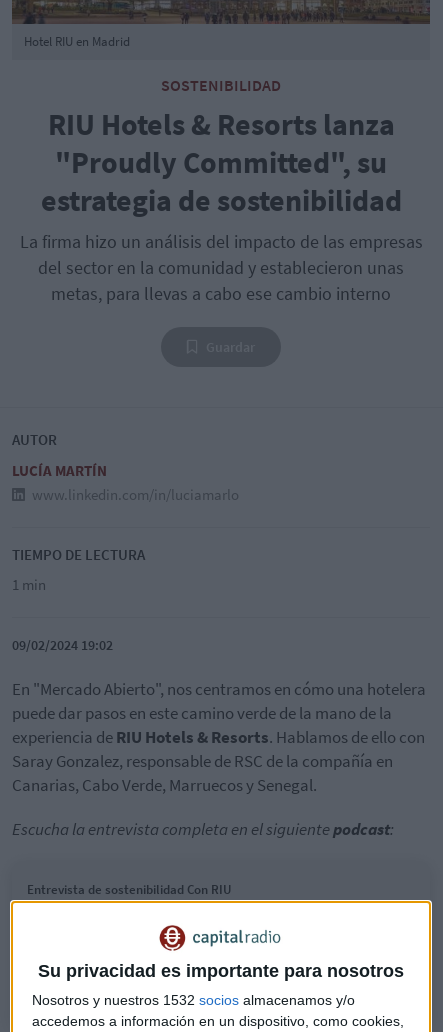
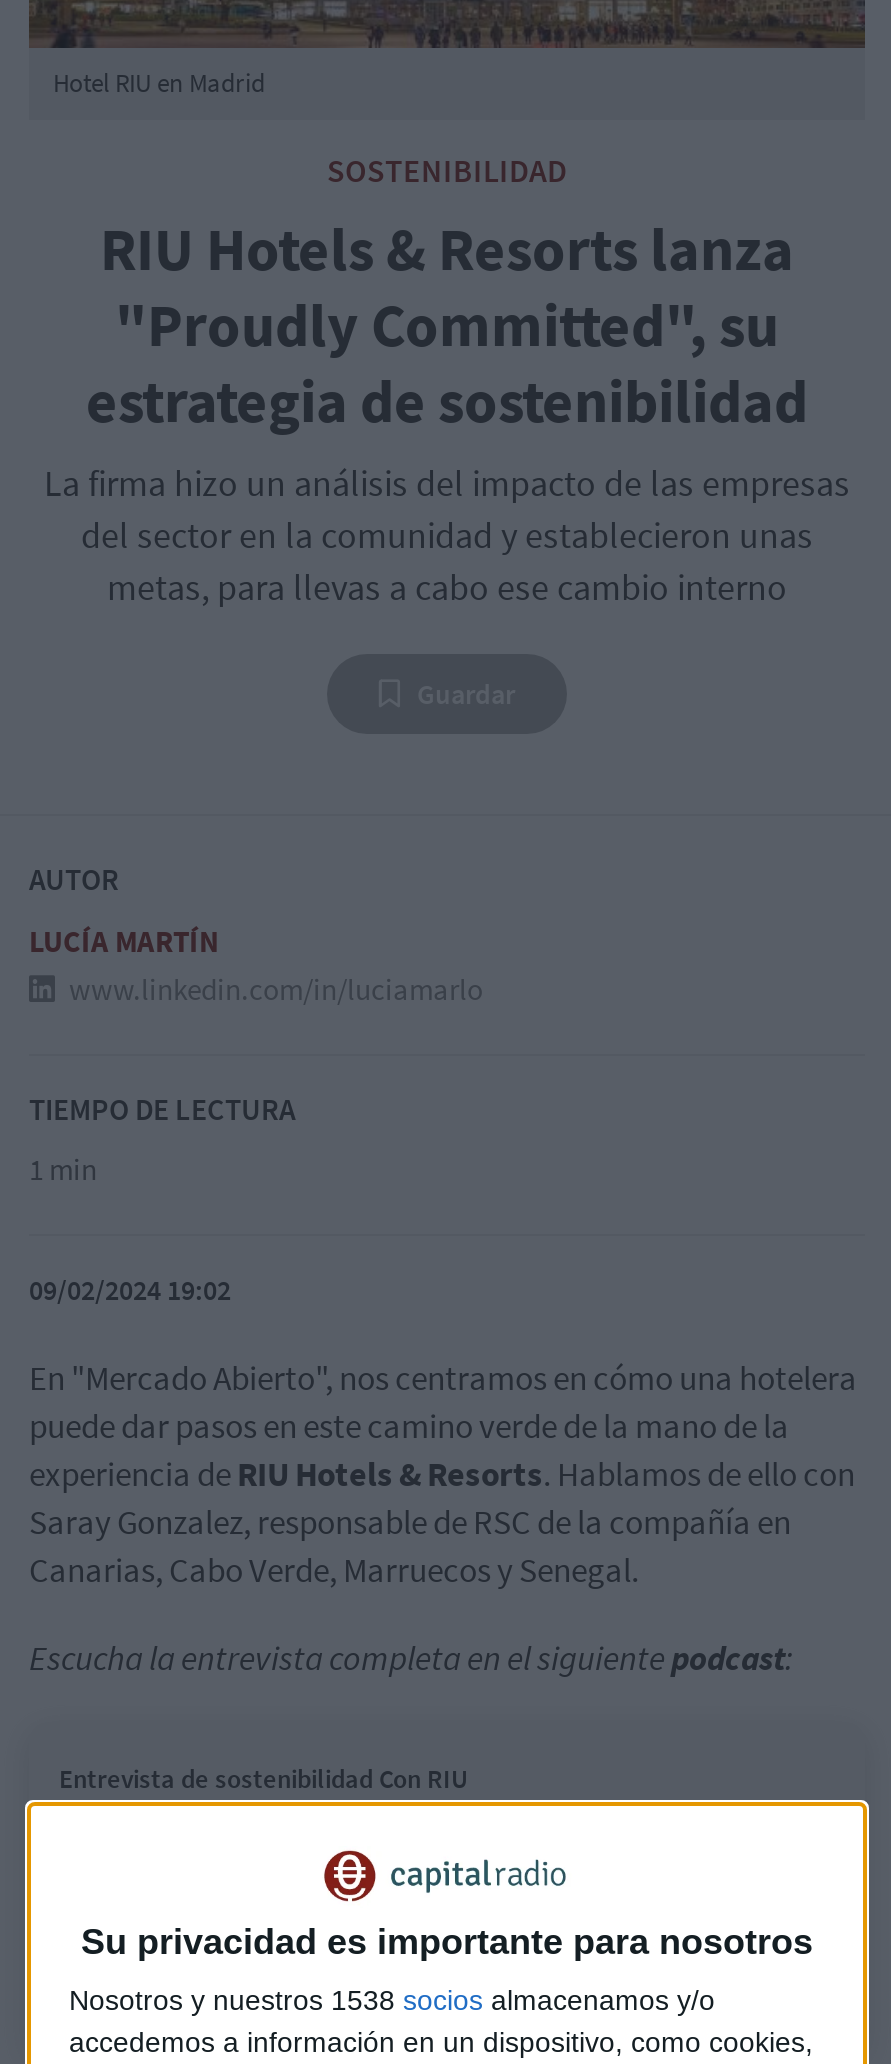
- Nosotros y nuestros 1532 socios almacenamos y/o
+ Nosotros y nuestros 1538 socios almacenamos y/o
